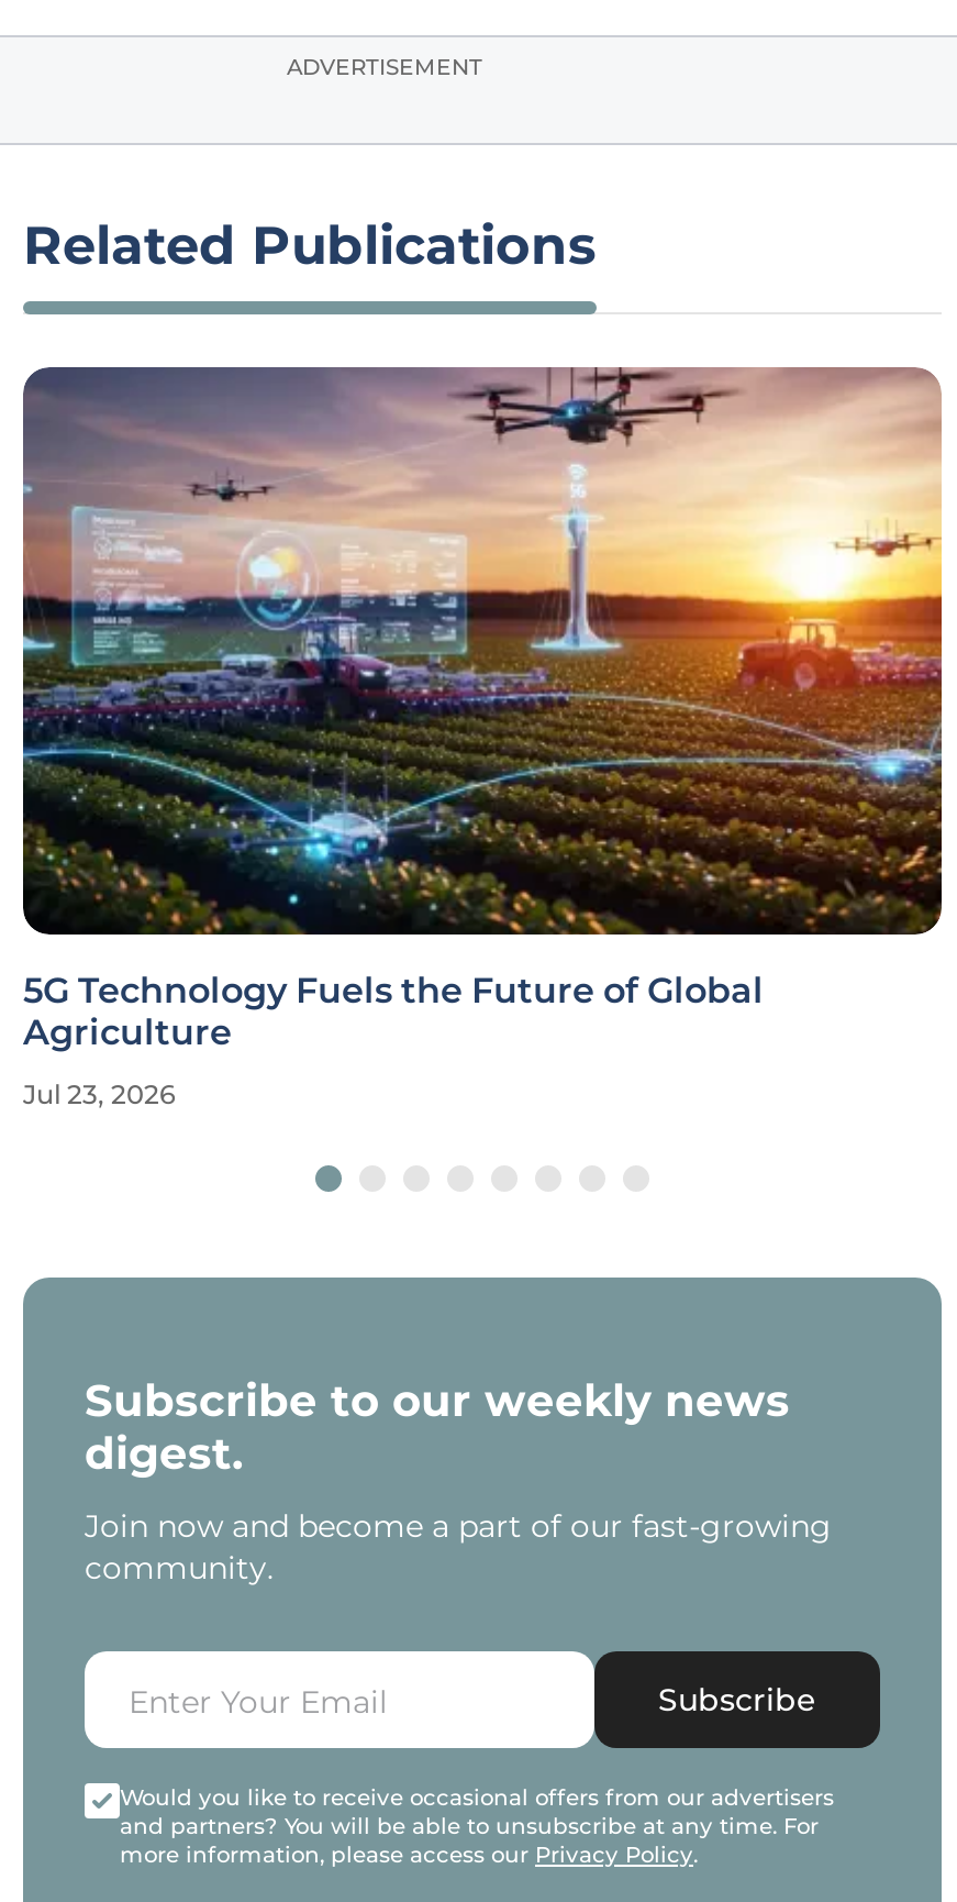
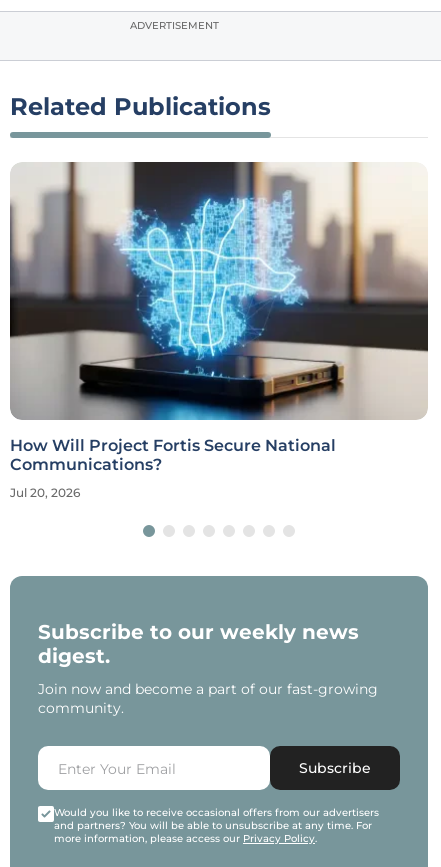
- [image]
- 5G Technology Fuels the Future of Global
- Agriculture
+ [image]
+ How Will Project Fortis Secure National
+ Communications?

- Jul 23, 2026
+ Jul 20, 2026
